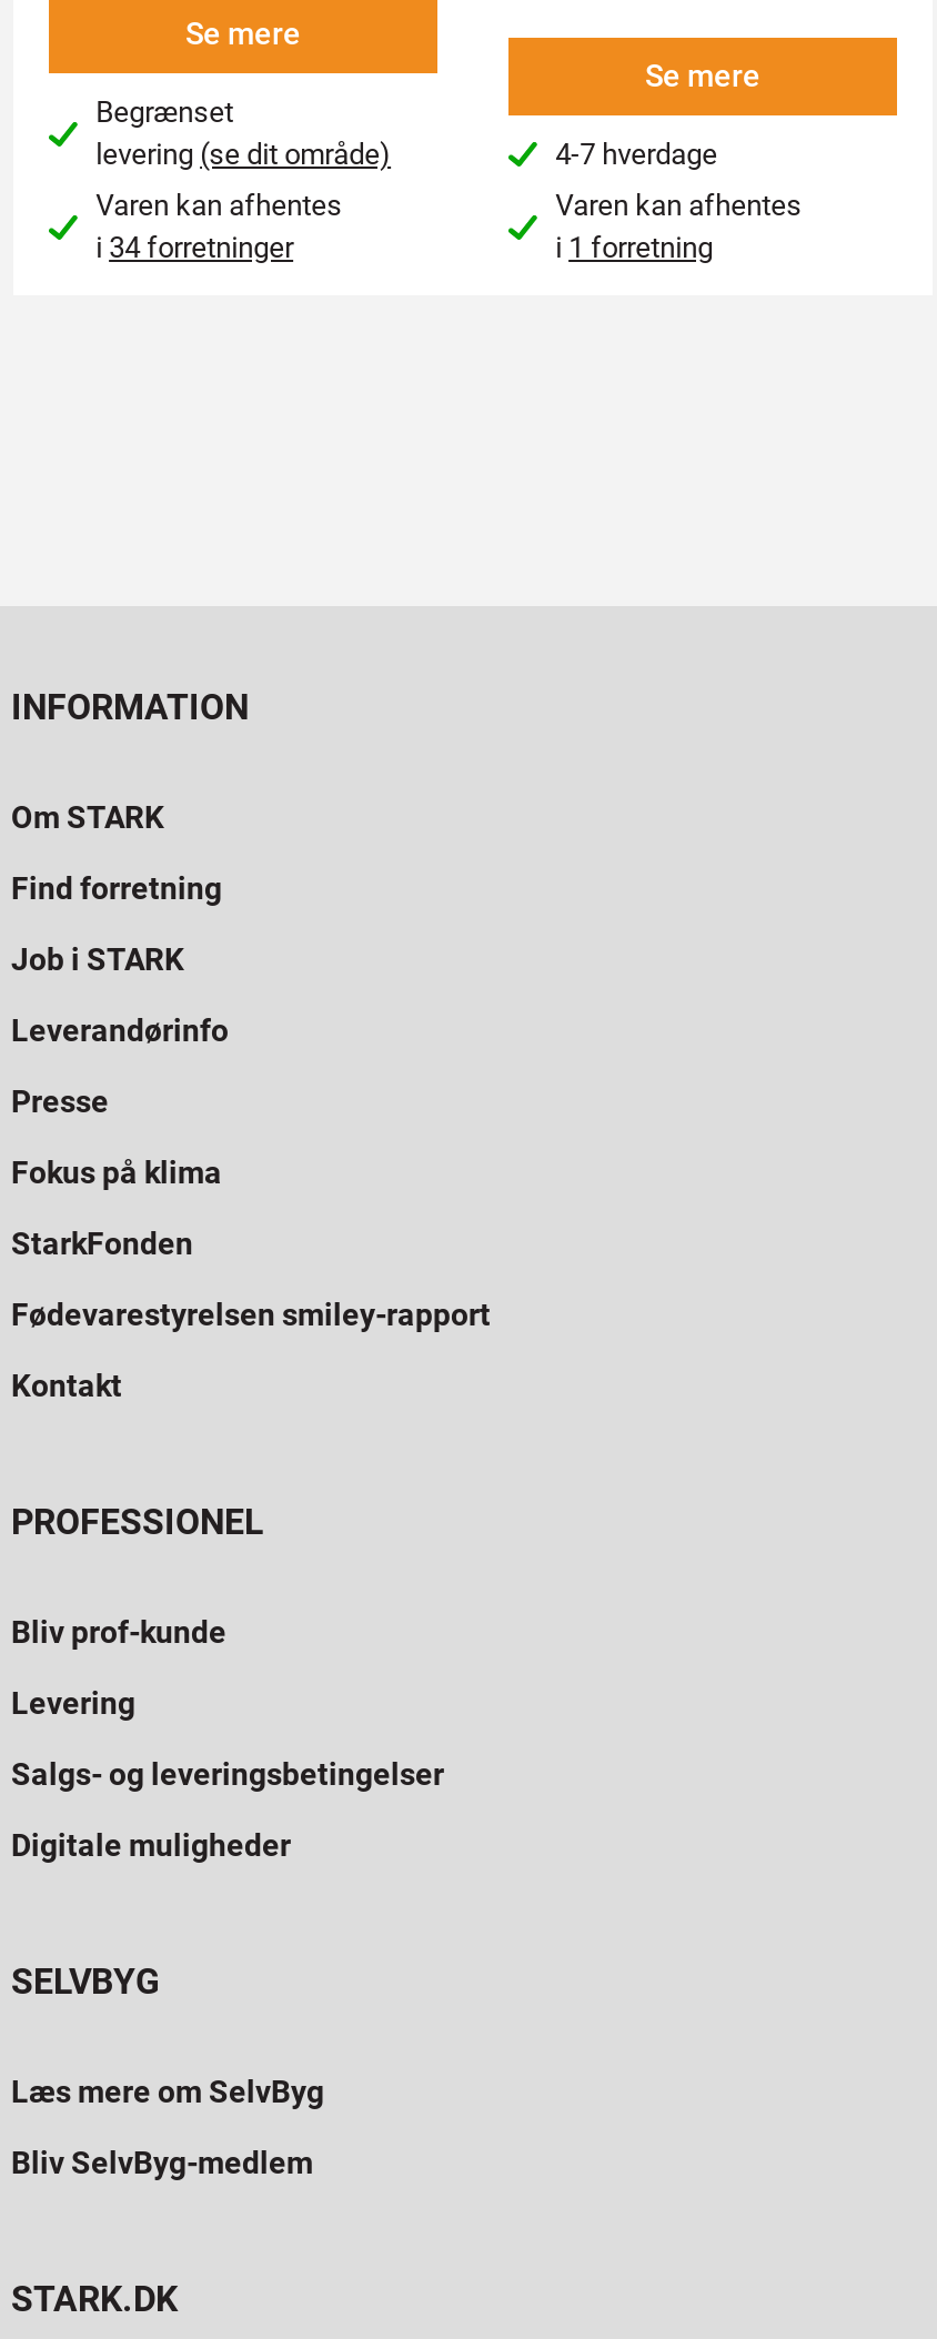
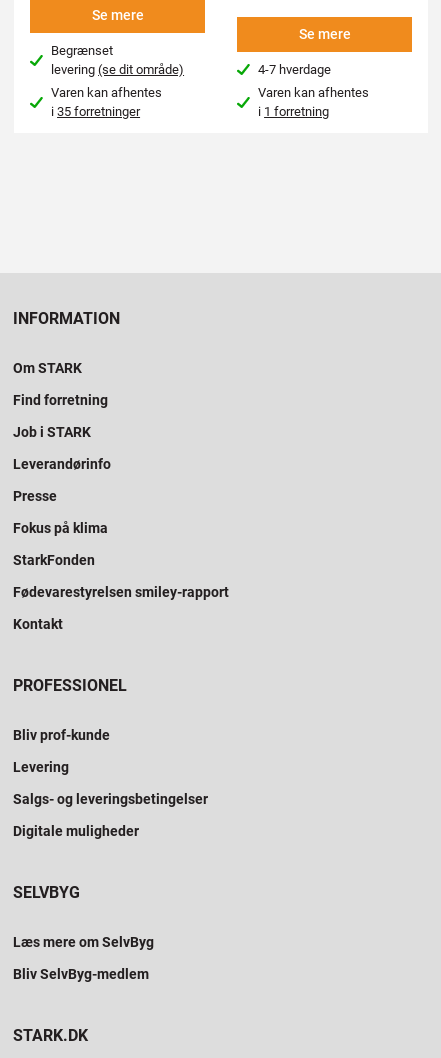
- i 34 forretninger
+ i 35 forretninger
